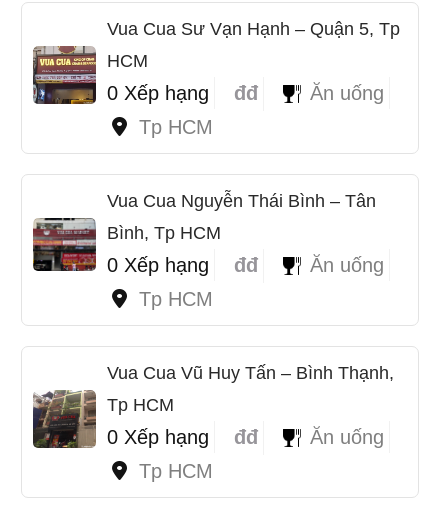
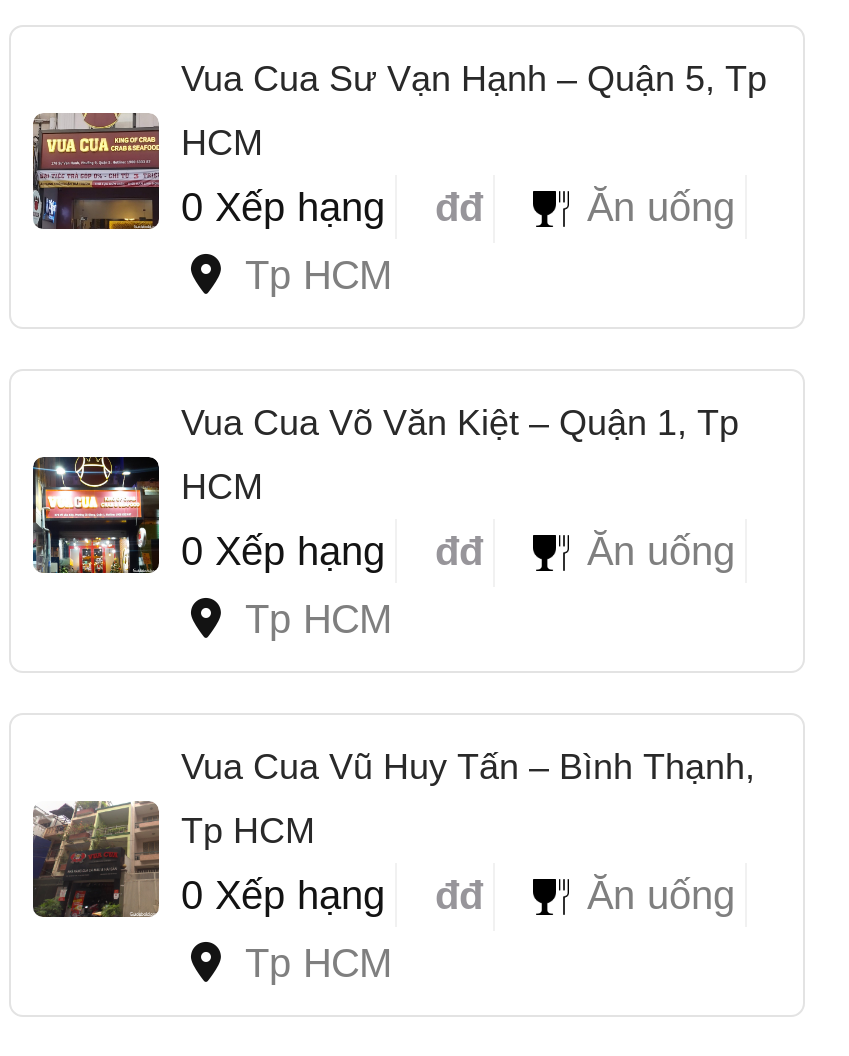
- Vua Cua Nguyễn Thái Bình – Tân
+ Vua Cua Võ Văn Kiệt – Quận 1, Tp

- [image]
- Bình, Tp HCM
+ [image]
+ HCM
